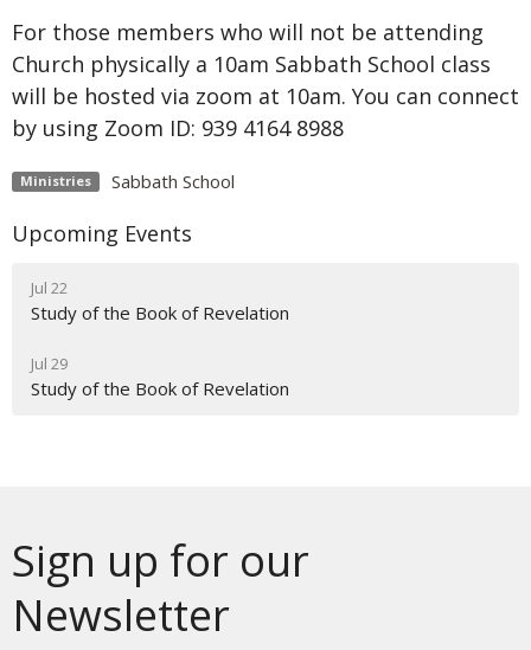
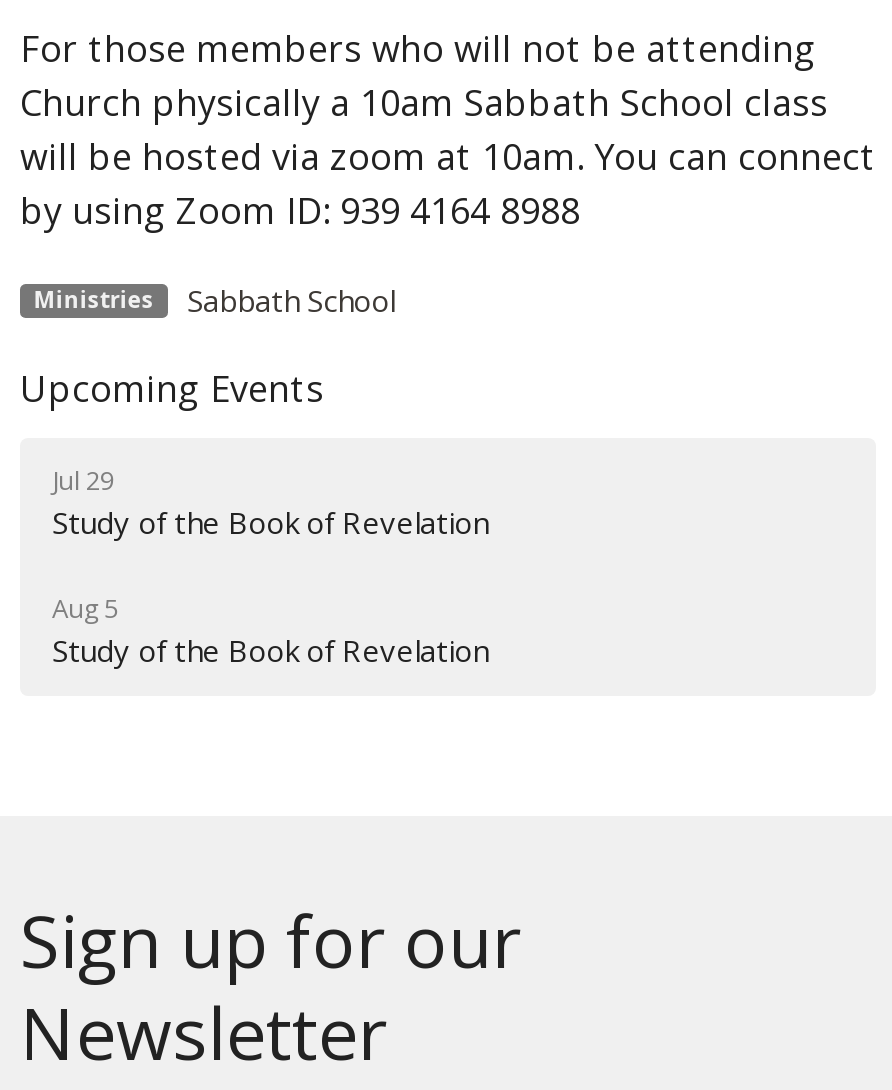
- Jul 22
+ Jul 29

- Jul 29
+ Aug 5
